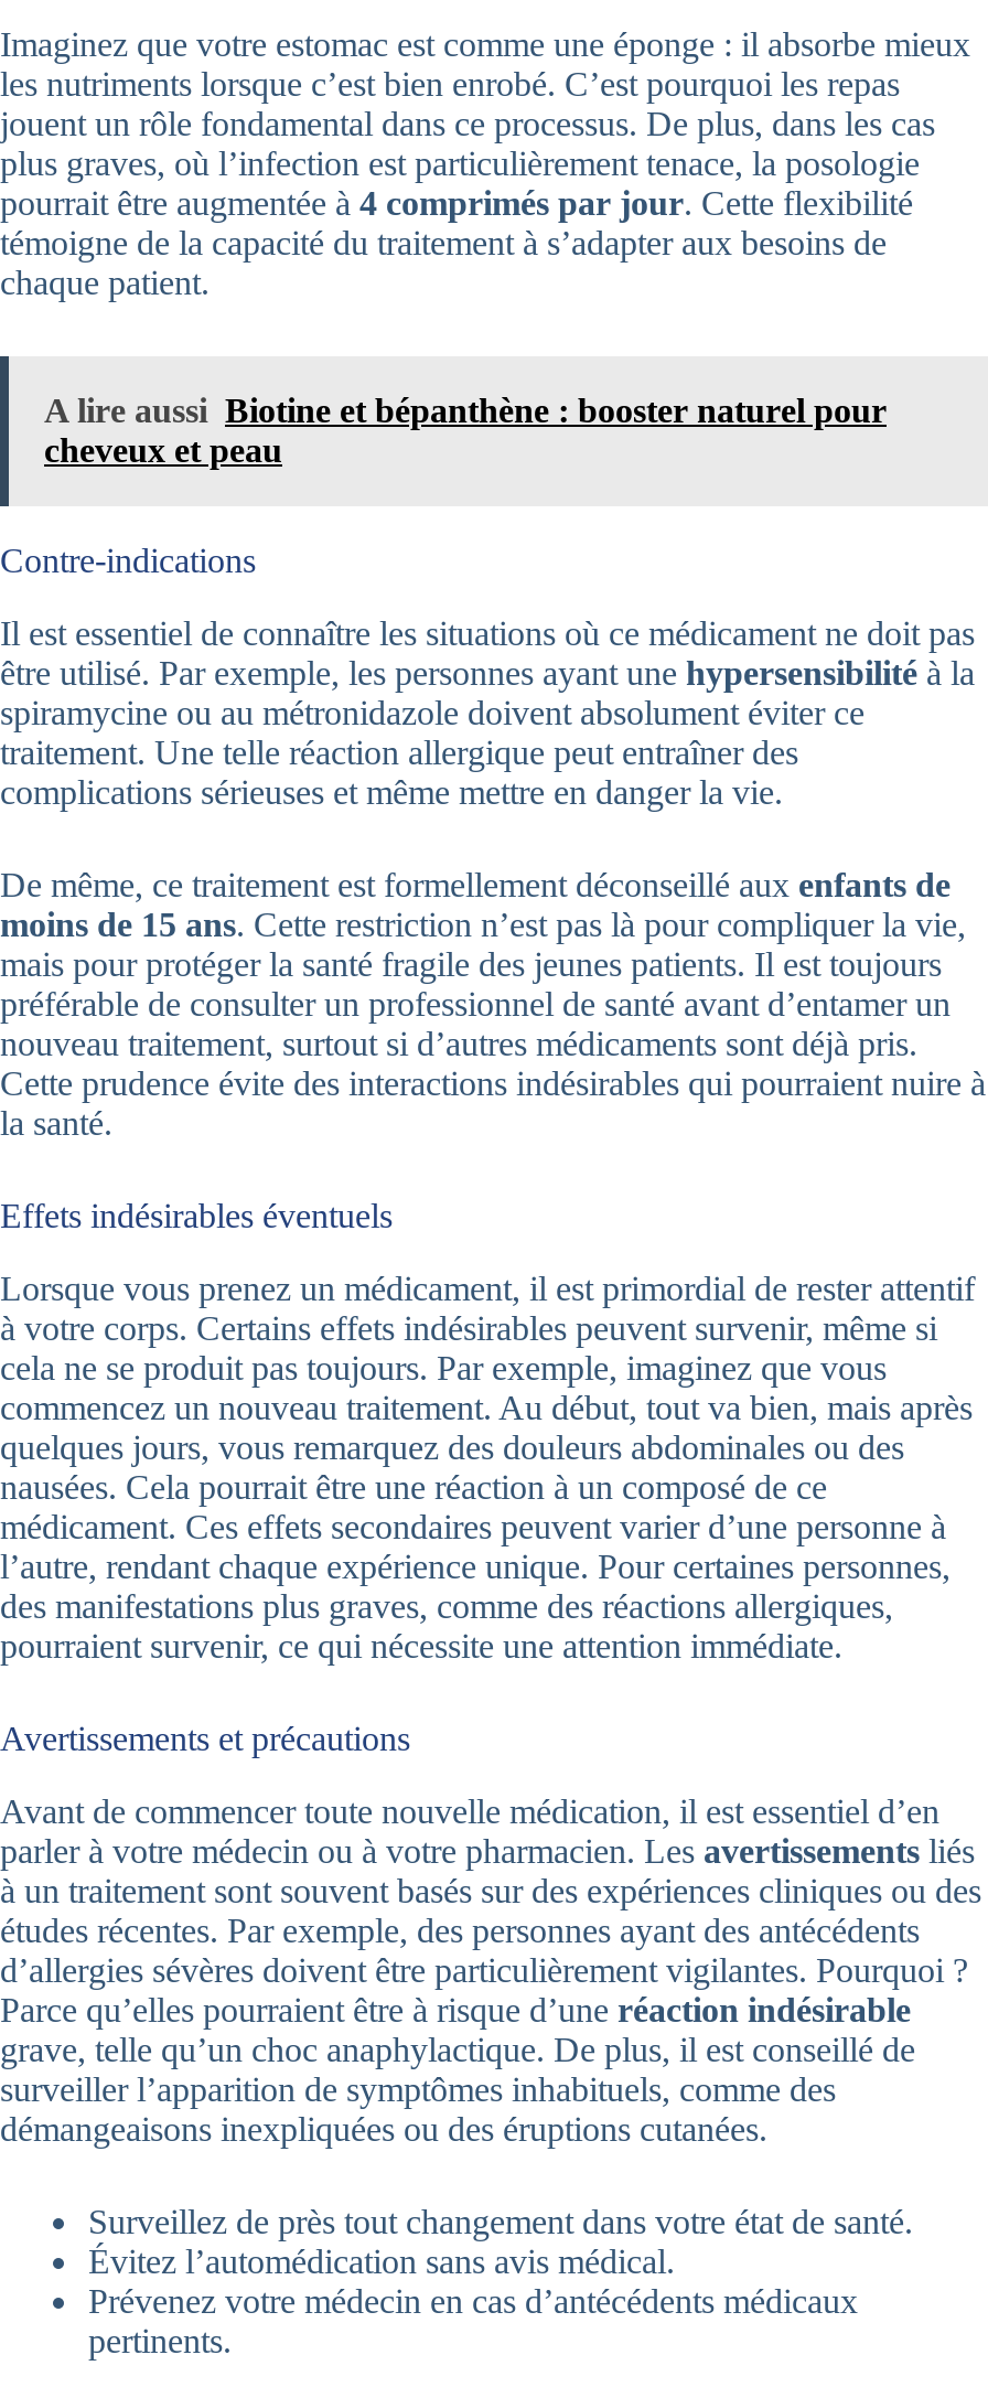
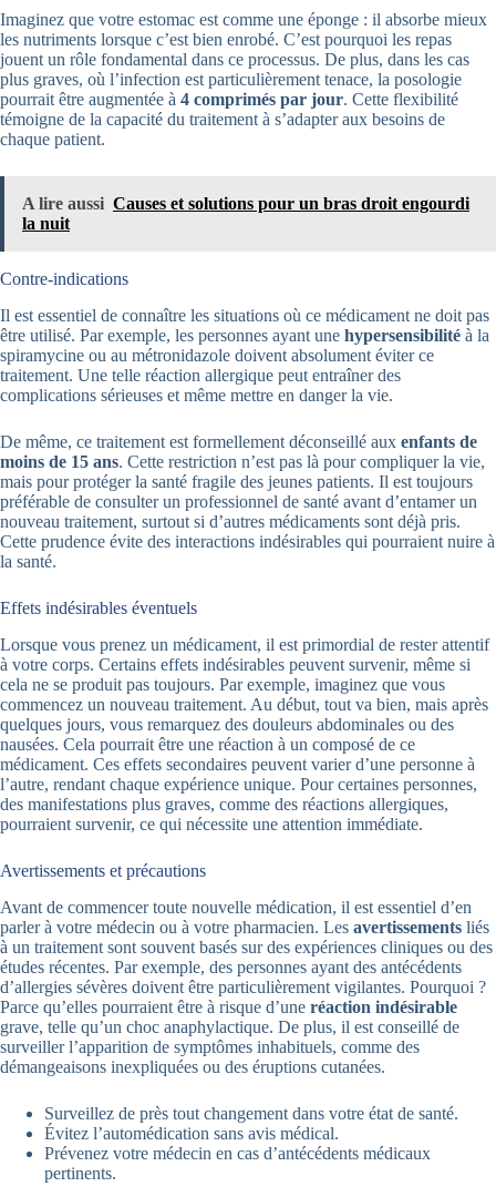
- A lire aussi Biotine et bépanthène : booster naturel pour
- cheveux et peau
+ A lire aussi Causes et solutions pour un bras droit engourdi
+ la nuit
